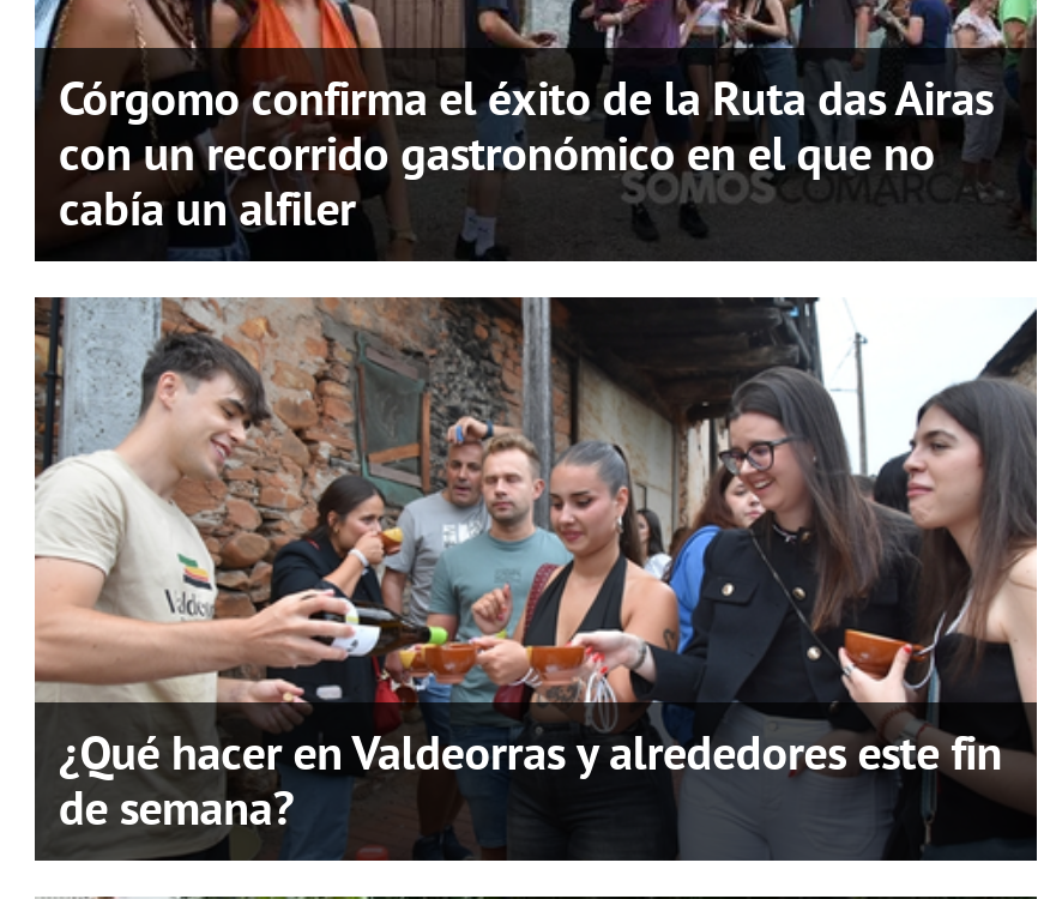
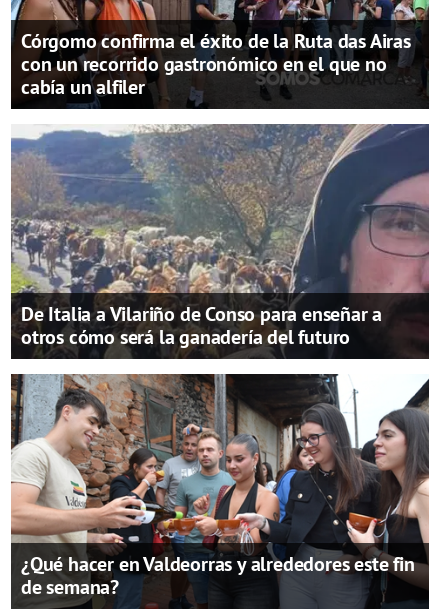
+ [image]
+ De Italia a Vilariño de Conso para enseñar a
+ otros cómo será la ganadería del futuro
